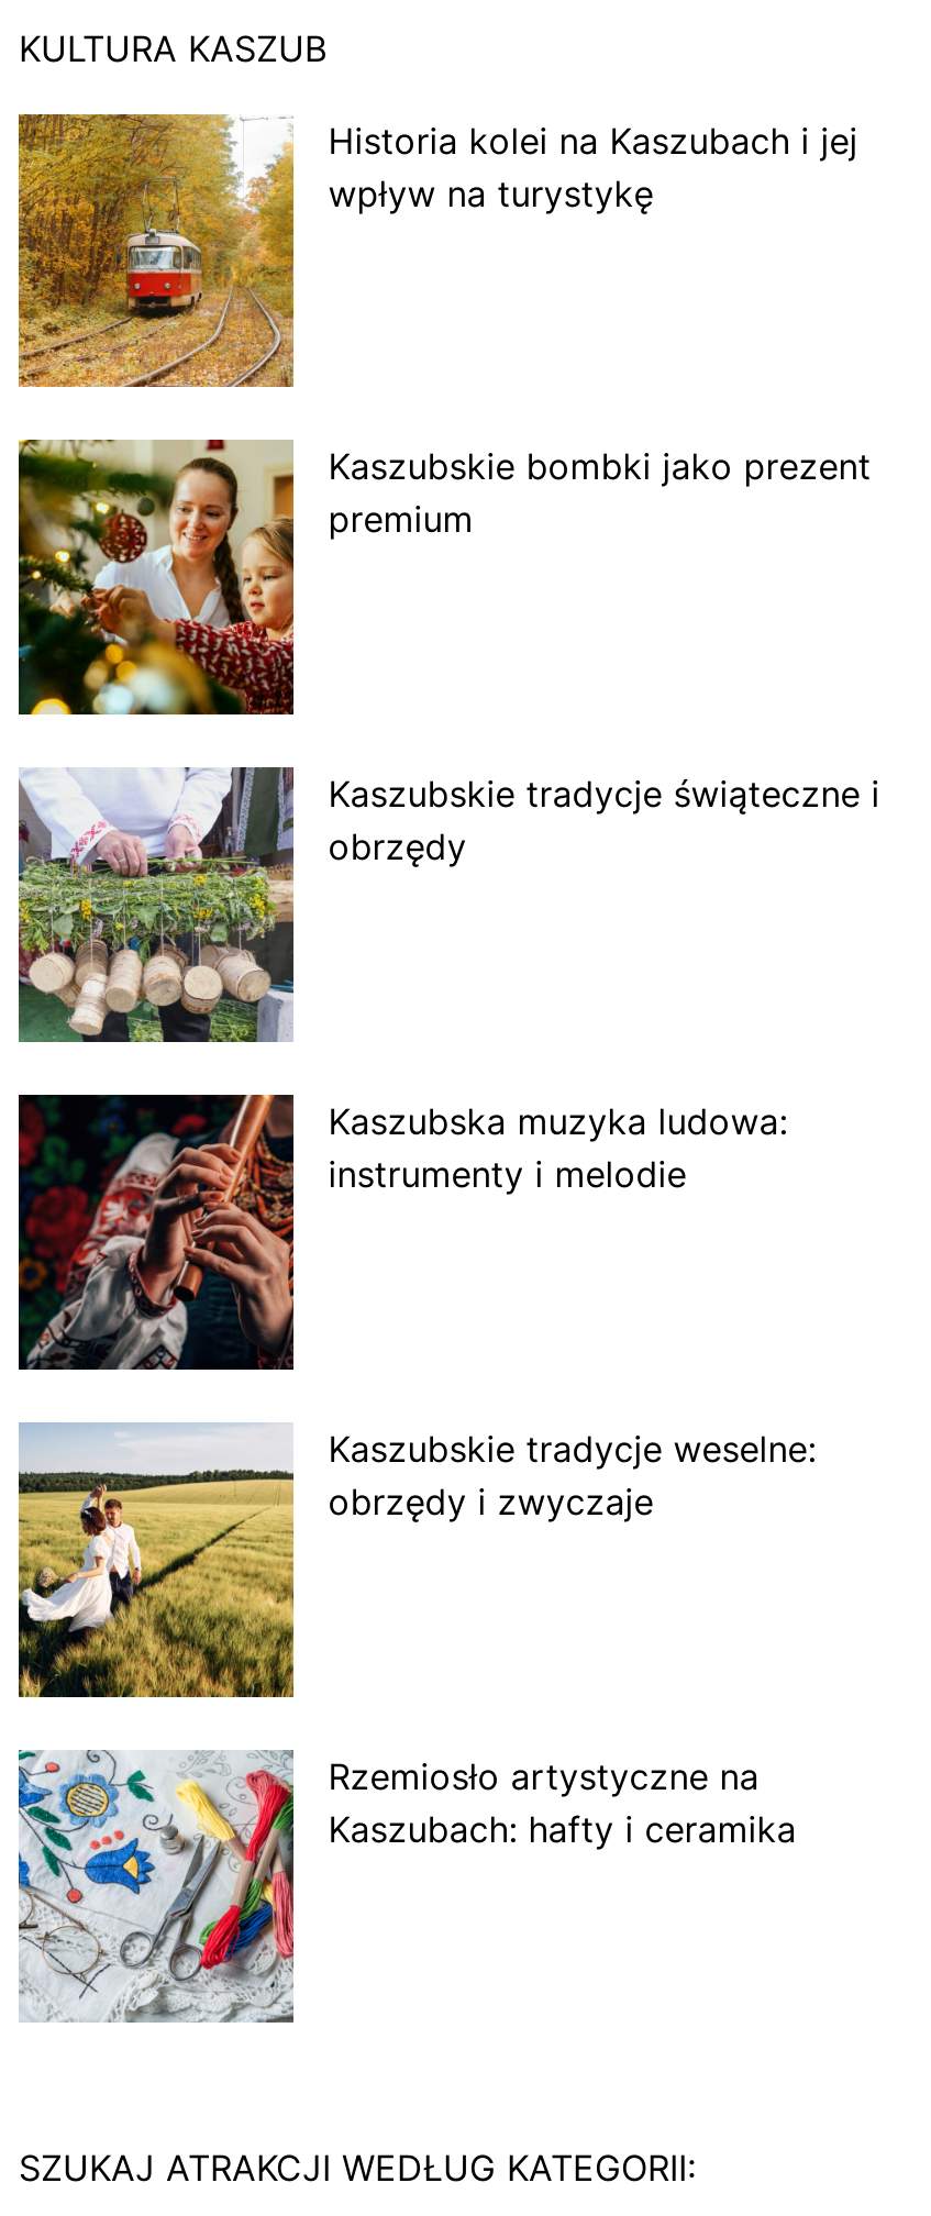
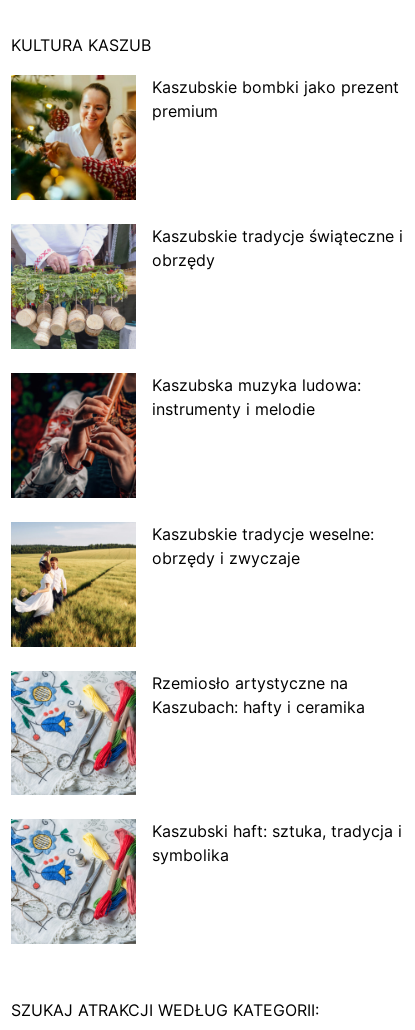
- [image]
- Historia kolei na Kaszubach i jej
- wpływ na turystykę

moved up: [image] | Kaszubskie bombki jako prezent | premium | ... | Rzemiosło artystyczne na | Kaszubach: hafty i ceramika

moved up: [image]

+ Kaszubski haft: sztuka, tradycja i
+ symbolika
